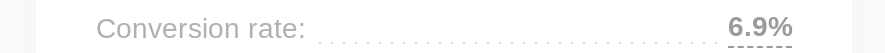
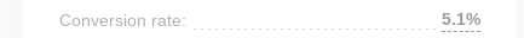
- 6.9%
+ 5.1%
